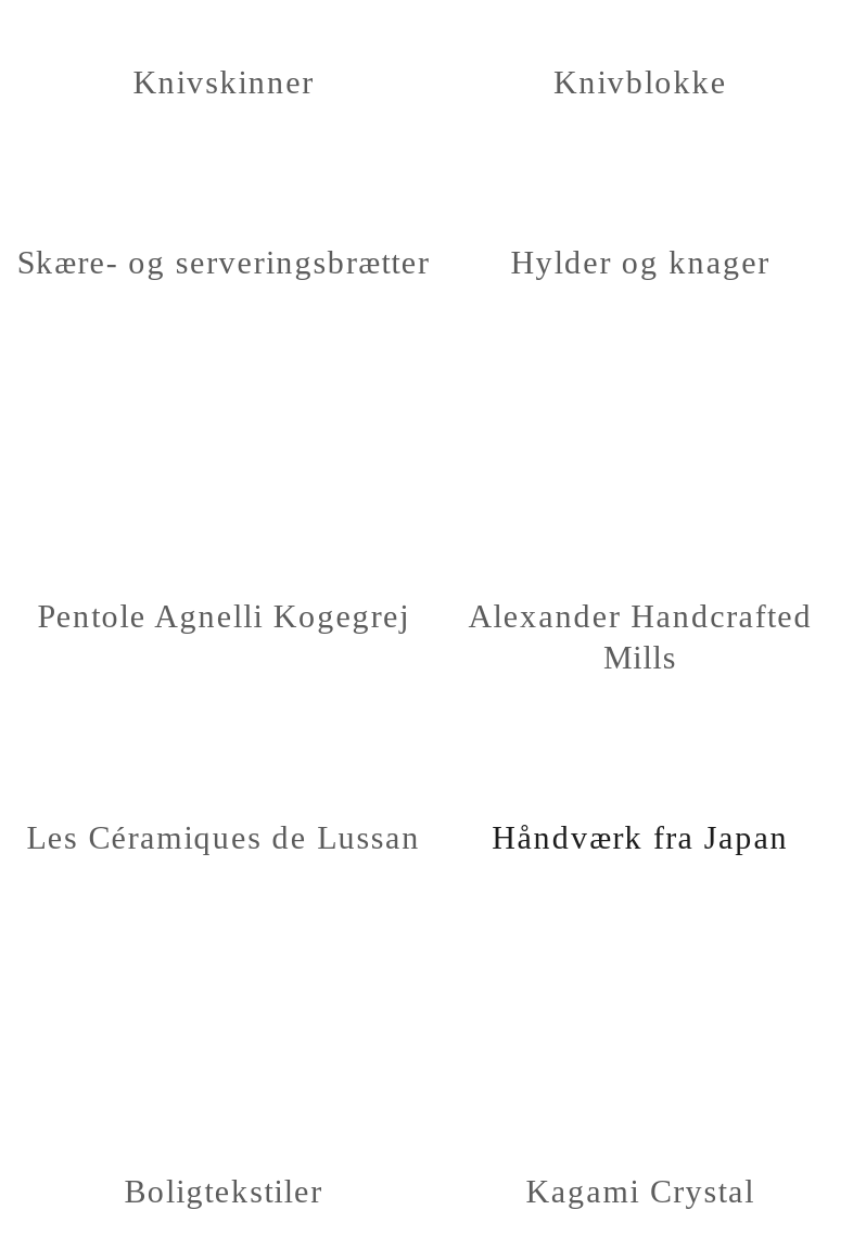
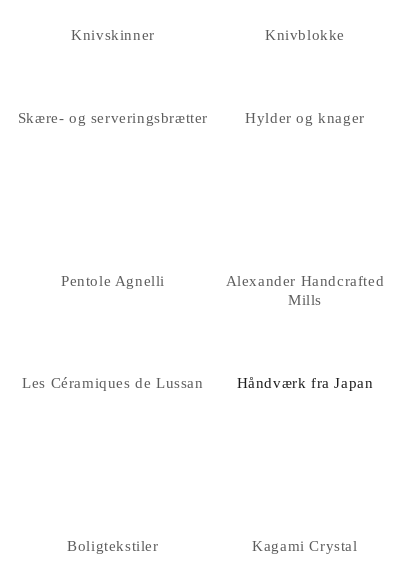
- Pentole Agnelli Kogegrej
+ Pentole Agnelli
